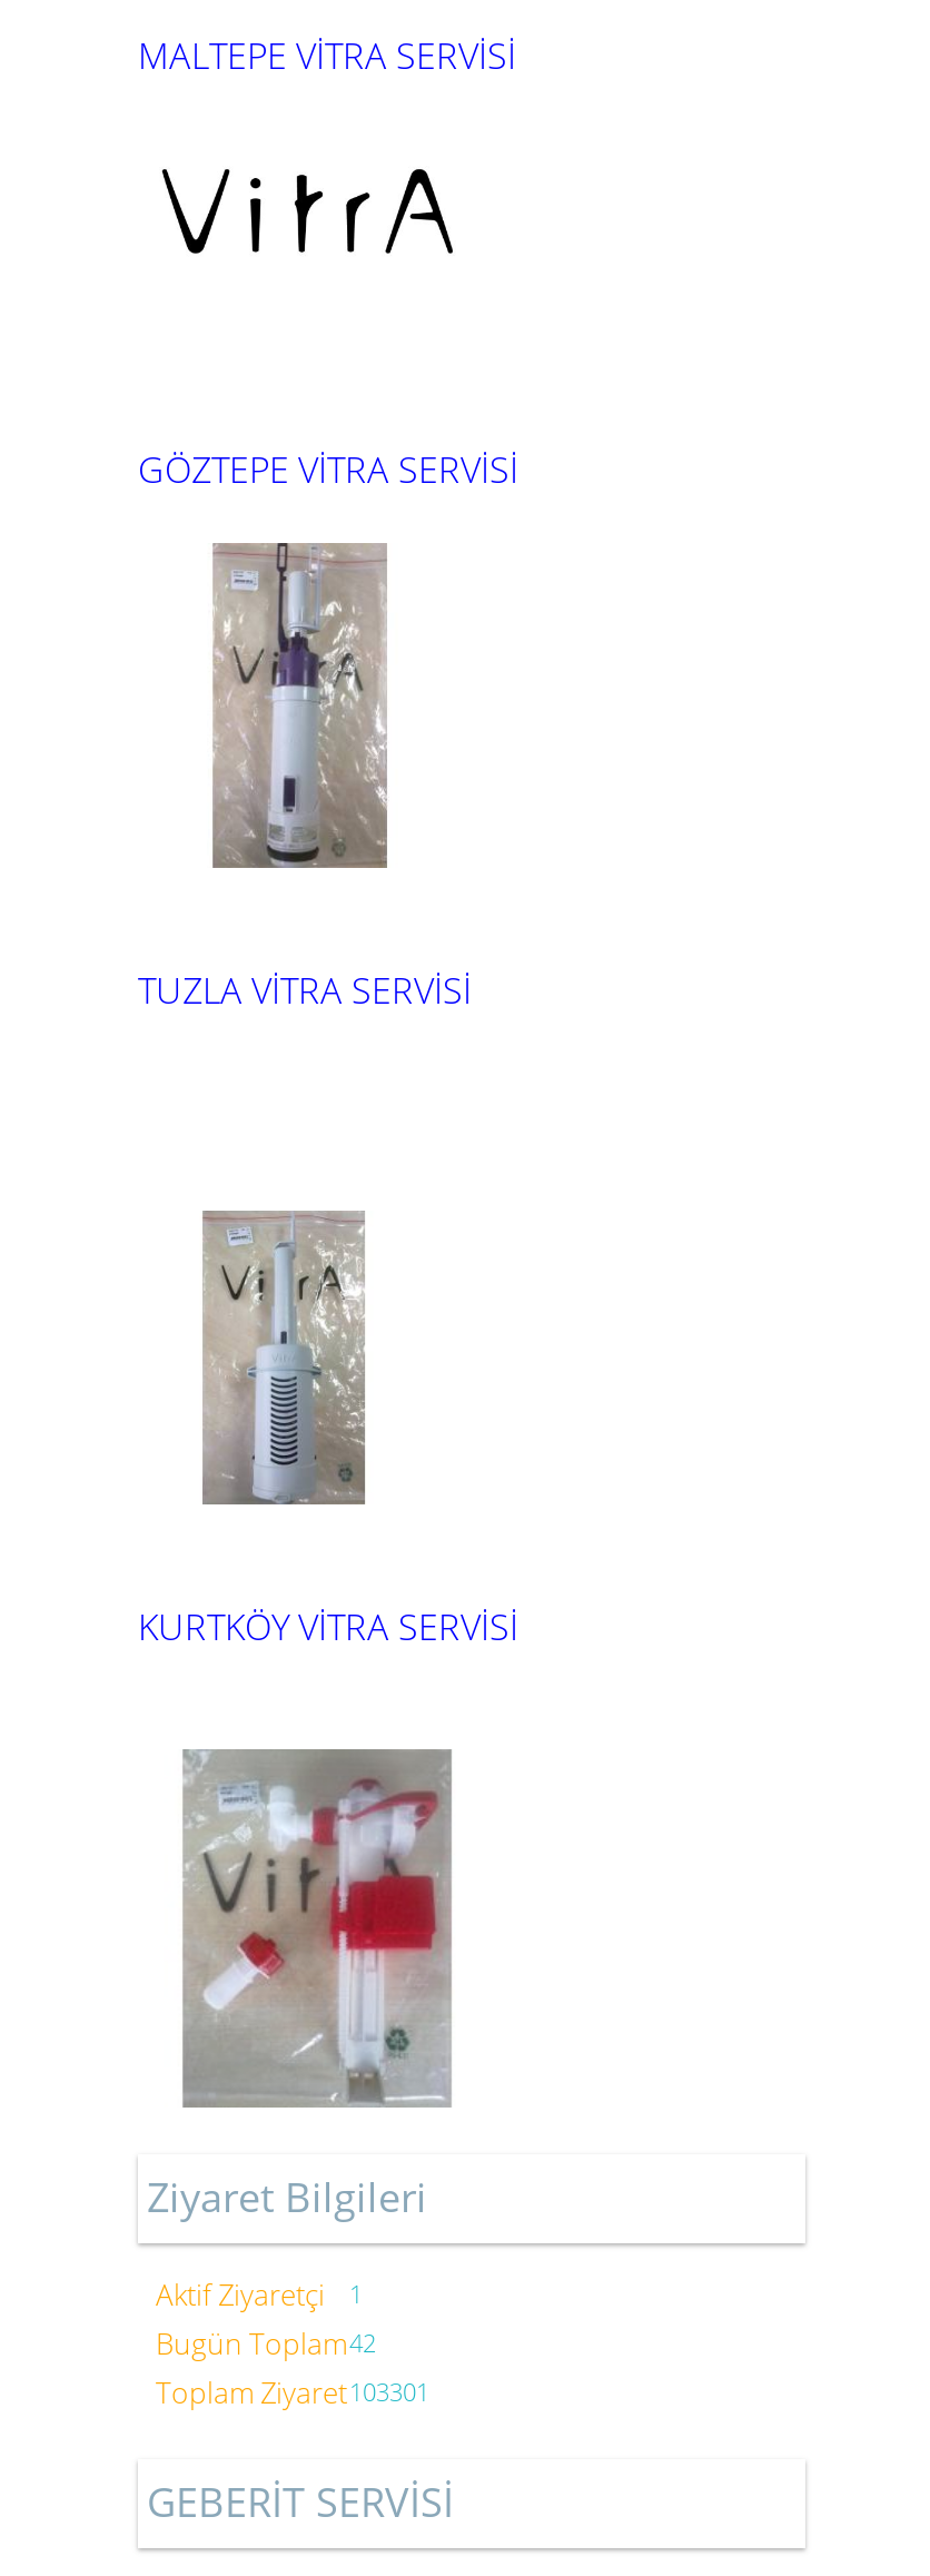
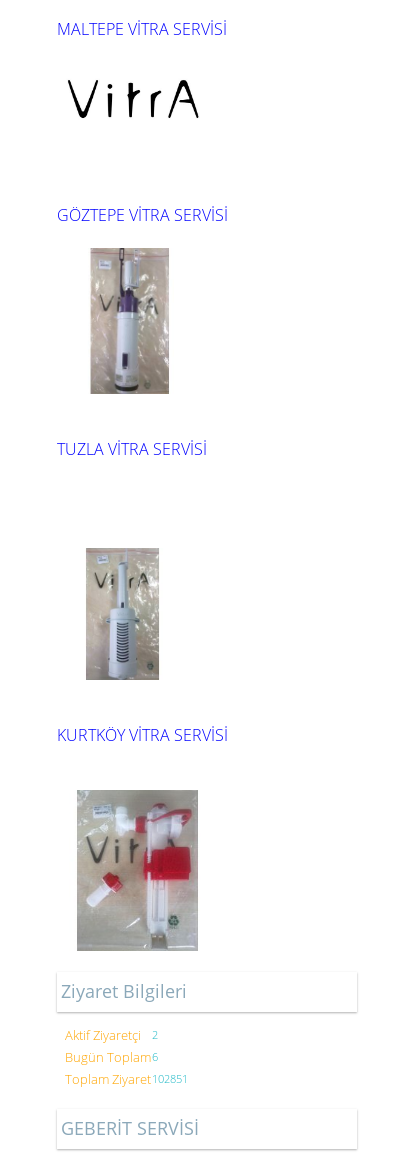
- Aktif Ziyaretçi 1
+ Aktif Ziyaretçi 2

- Bugün Toplam42
+ Bugün Toplam6

- Toplam Ziyaret103301
+ Toplam Ziyaret102851
